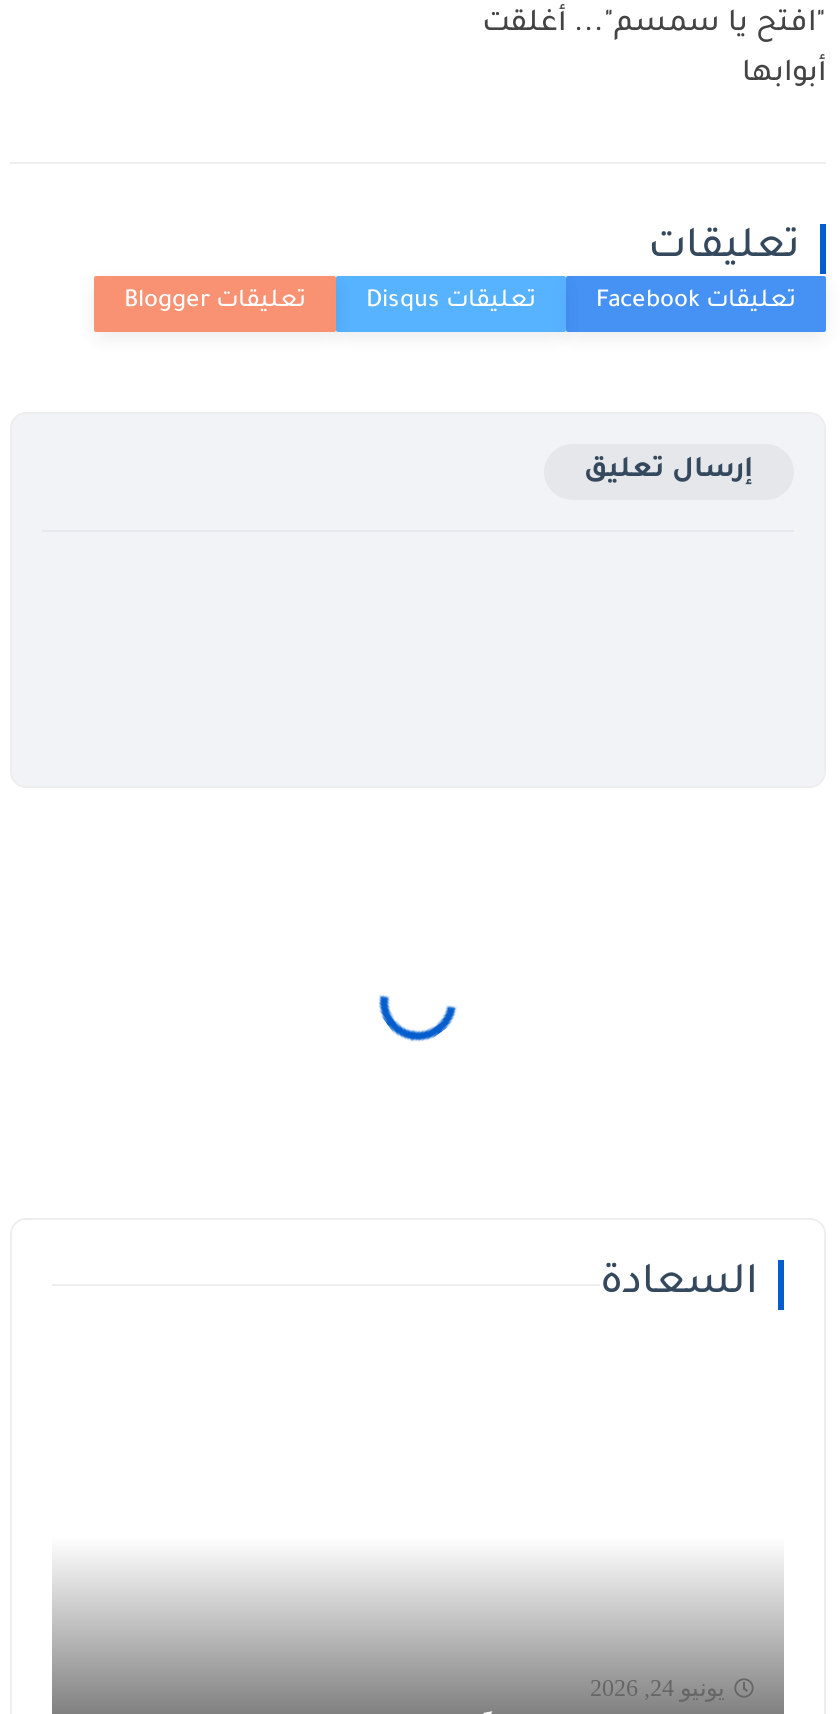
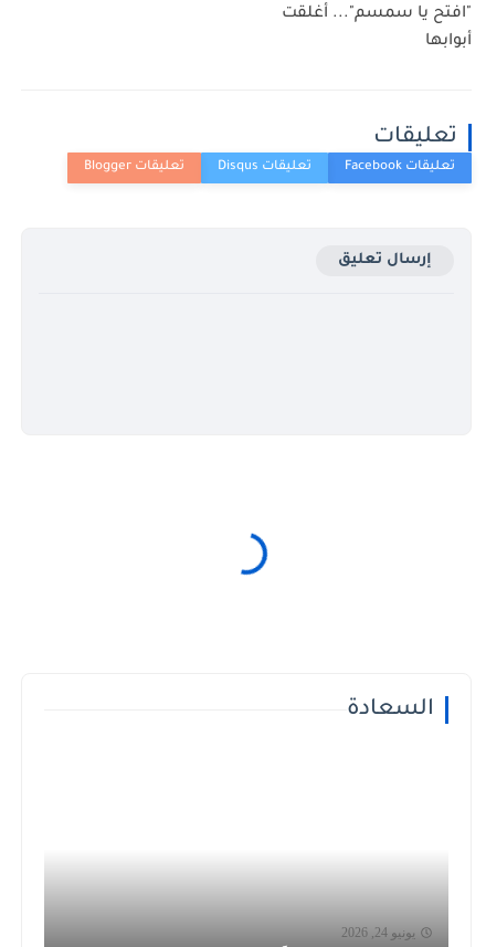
- [image]
+ [image]
